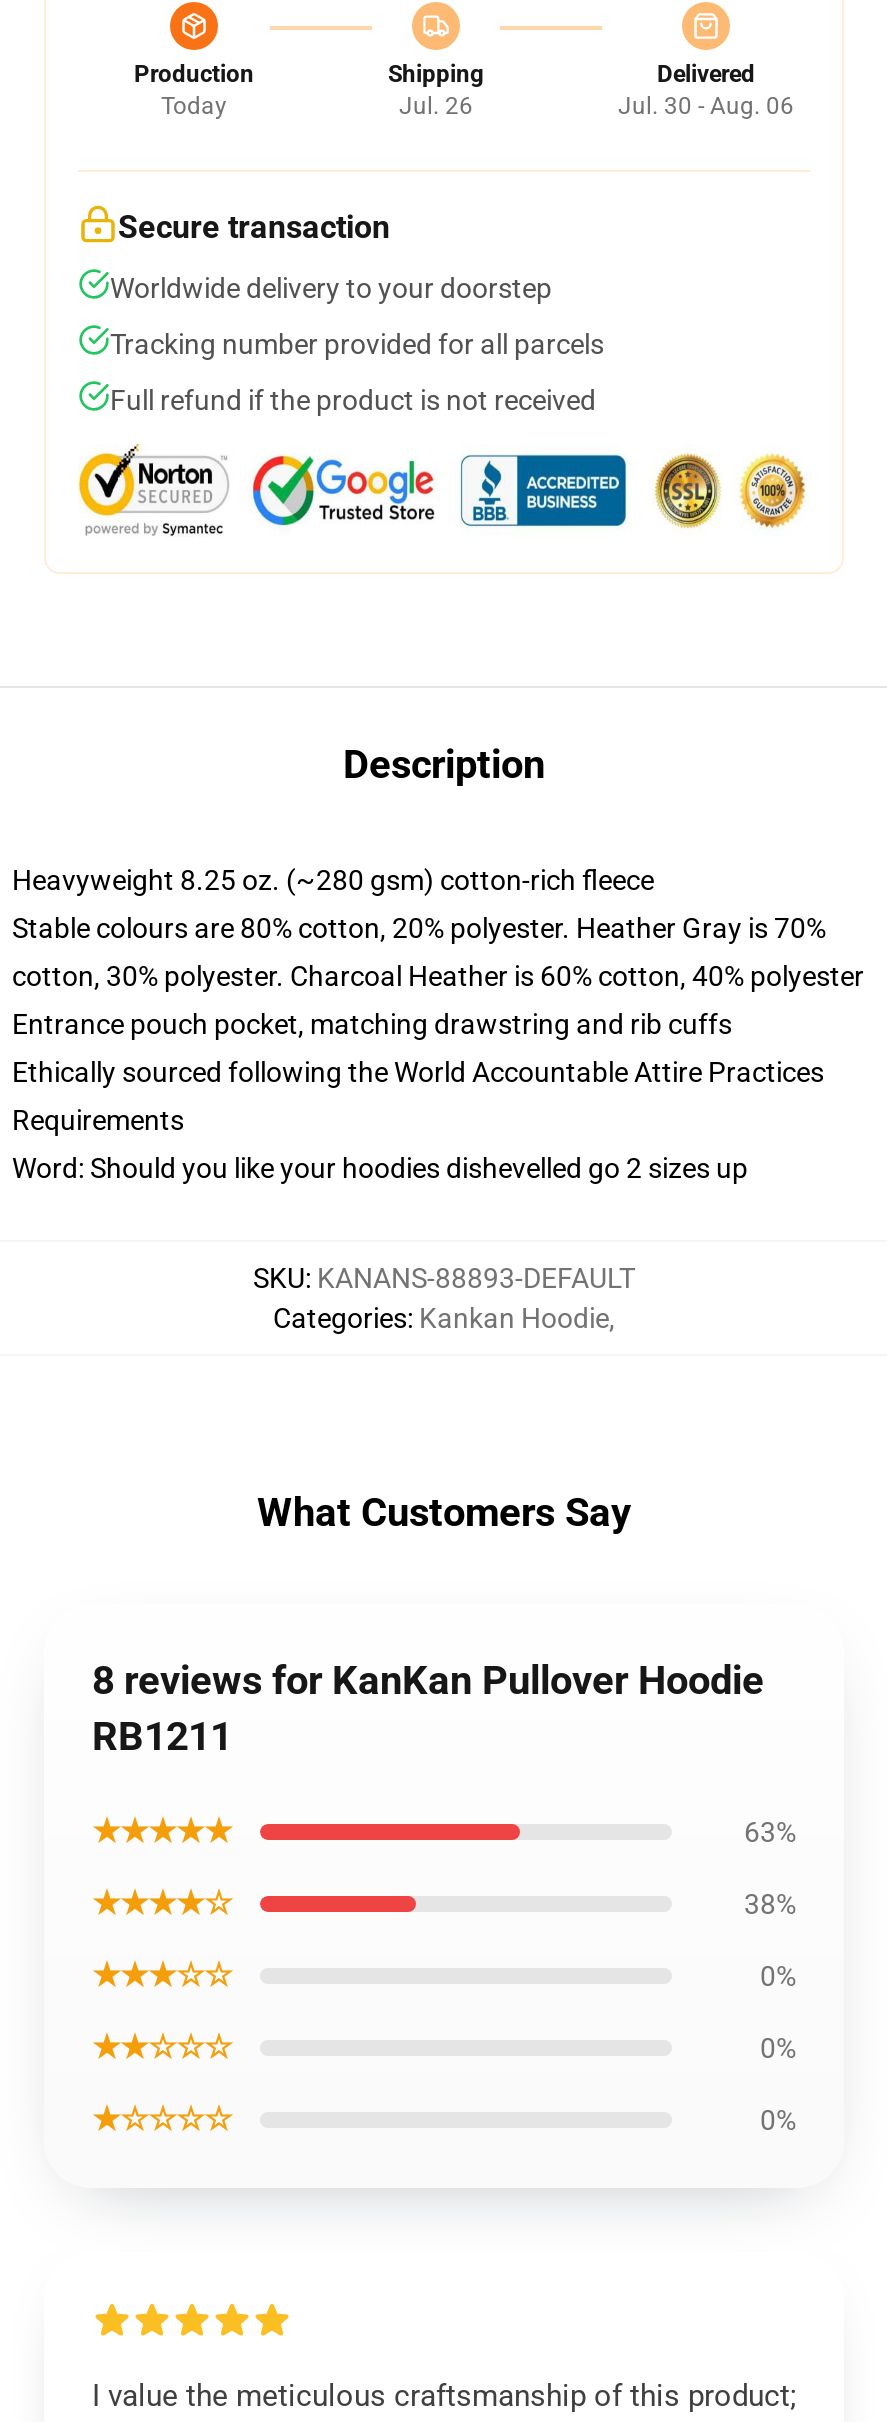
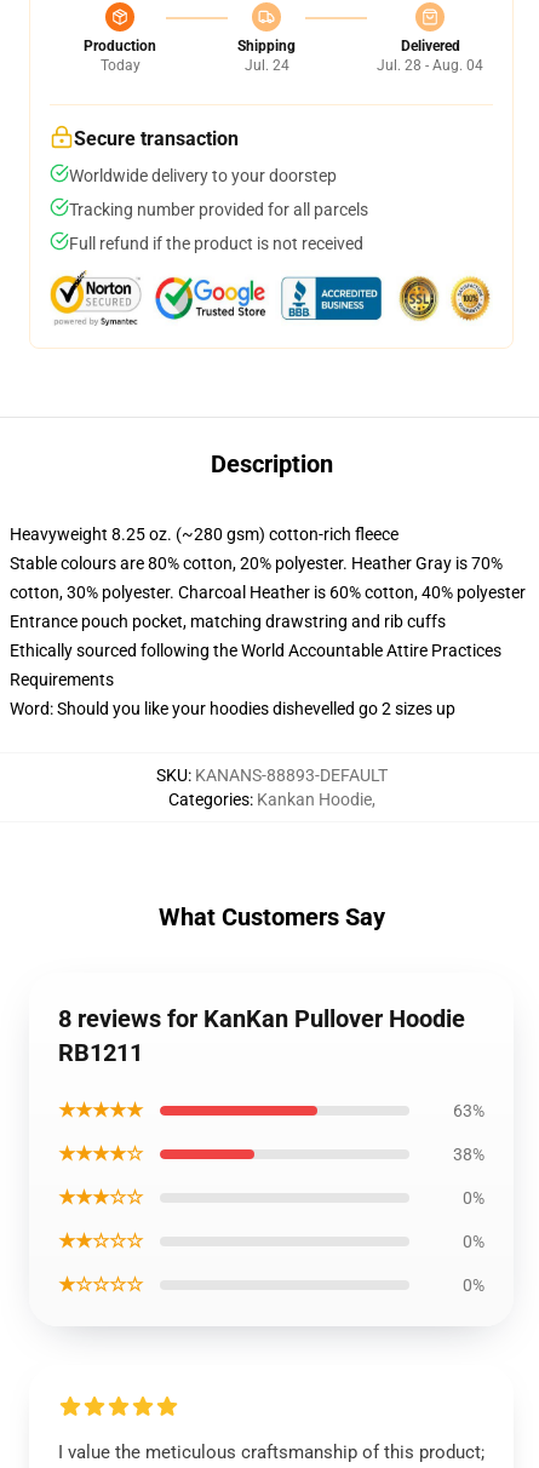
- Jul. 26
+ Jul. 24

- Jul. 30 - Aug. 06
+ Jul. 28 - Aug. 04
